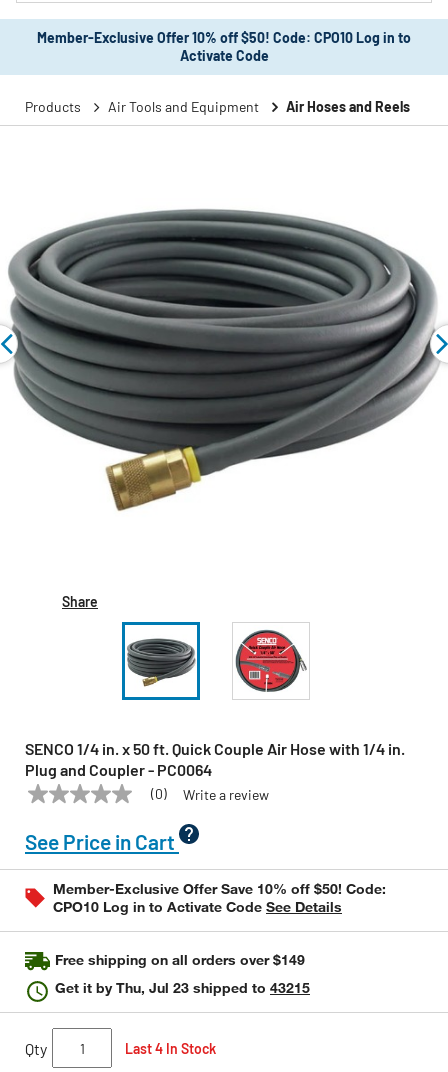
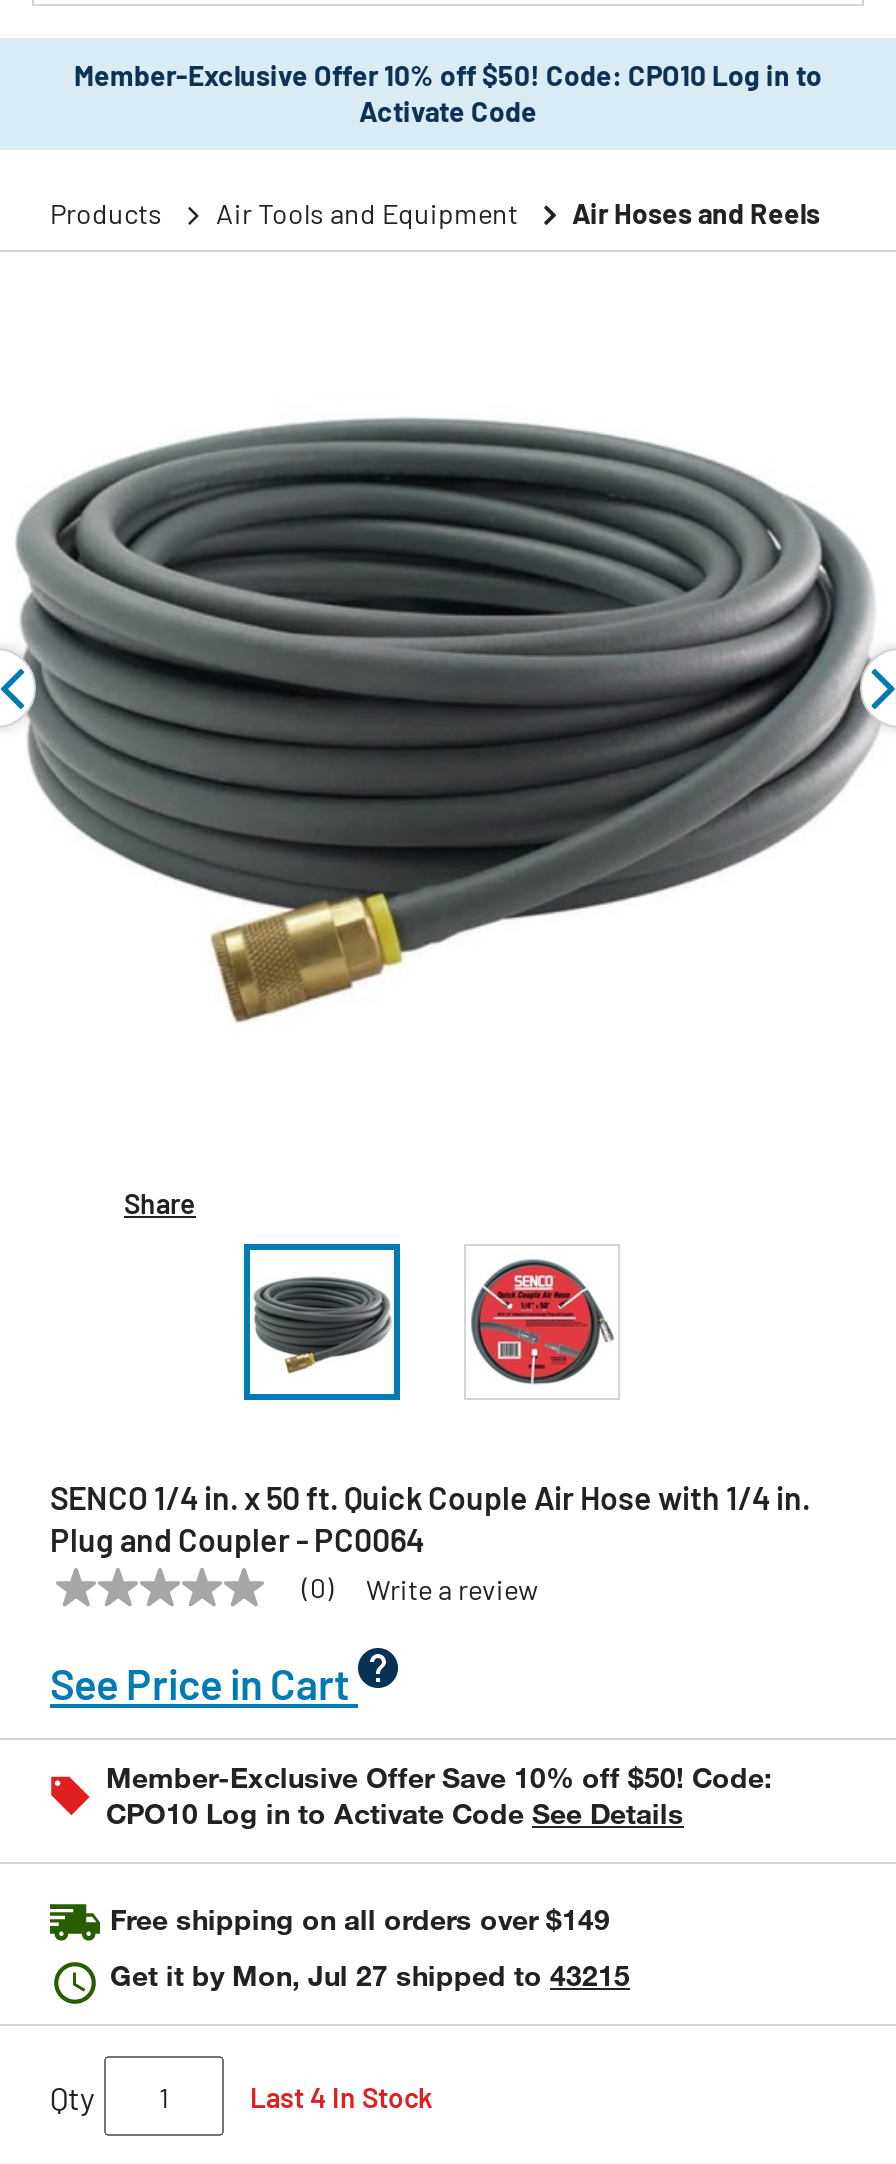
- Get it by Thu, Jul 23 shipped to 43215
+ Get it by Mon, Jul 27 shipped to 43215
